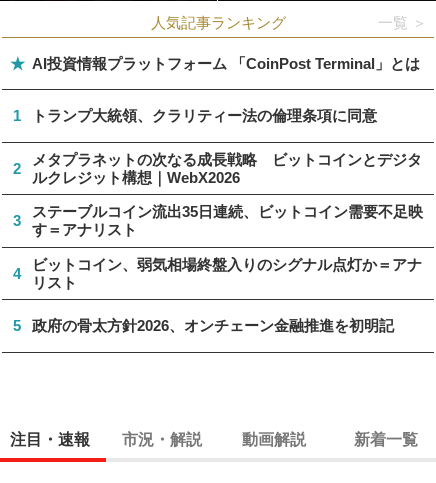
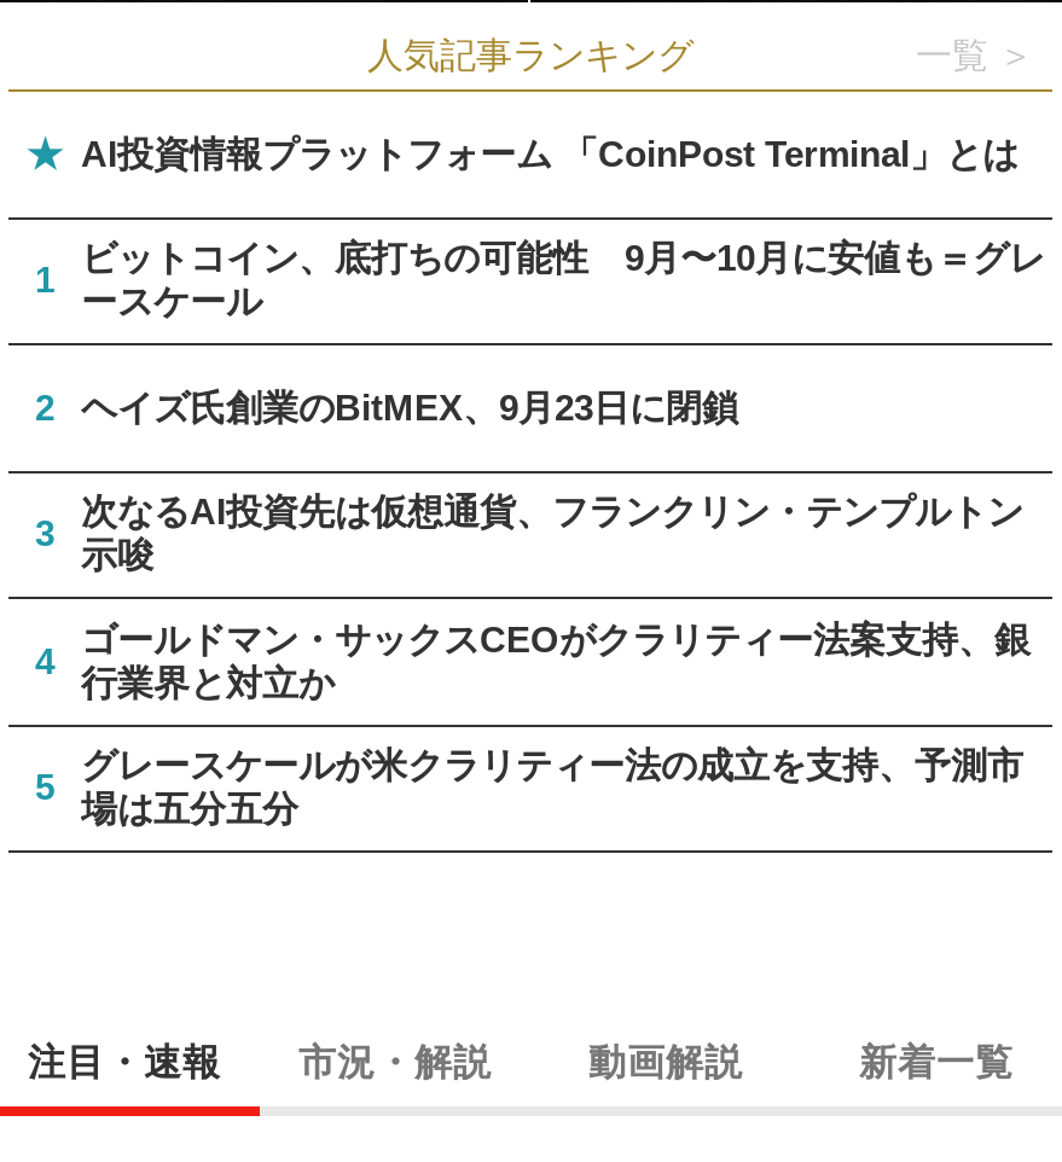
- トランプ大統領、クラリティー法の倫理条項に同意
+ ビットコイン、底打ちの可能性 9月〜10月に安値も＝グレ
+ ースケール

- メタプラネットの次なる成長戦略 ビットコインとデジタ
- ルクレジット構想｜WebX2026
+ ヘイズ氏創業のBitMEX、9月23日に閉鎖

- ステーブルコイン流出35日連続、ビットコイン需要不足映
- す＝アナリスト
+ 次なるAI投資先は仮想通貨、フランクリン・テンプルトン
+ 示唆

- ビットコイン、弱気相場終盤入りのシグナル点灯か＝アナ
- リスト
+ ゴールドマン・サックスCEOがクラリティー法案支持、銀
+ 行業界と対立か

- 政府の骨太方針2026、オンチェーン金融推進を初明記
+ グレースケールが米クラリティー法の成立を支持、予測市
+ 場は五分五分
